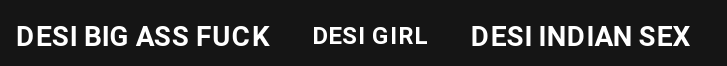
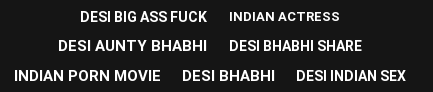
- DESI GIRL
+ INDIAN ACTRESS
+ DESI AUNTY BHABHI
+ DESI BHABHI SHARE
+ INDIAN PORN MOVIE
+ DESI BHABHI
